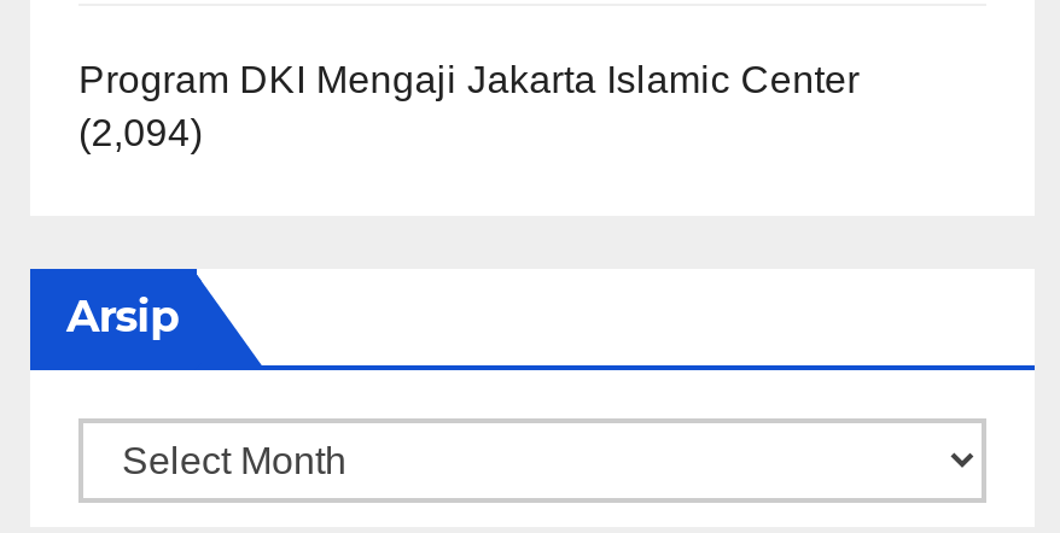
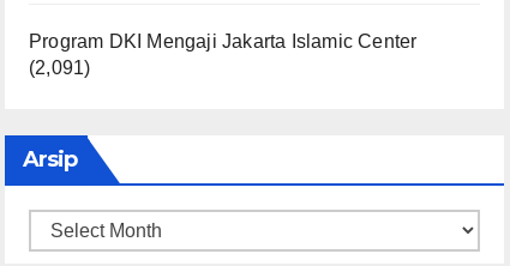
- (2,094)
+ (2,091)
